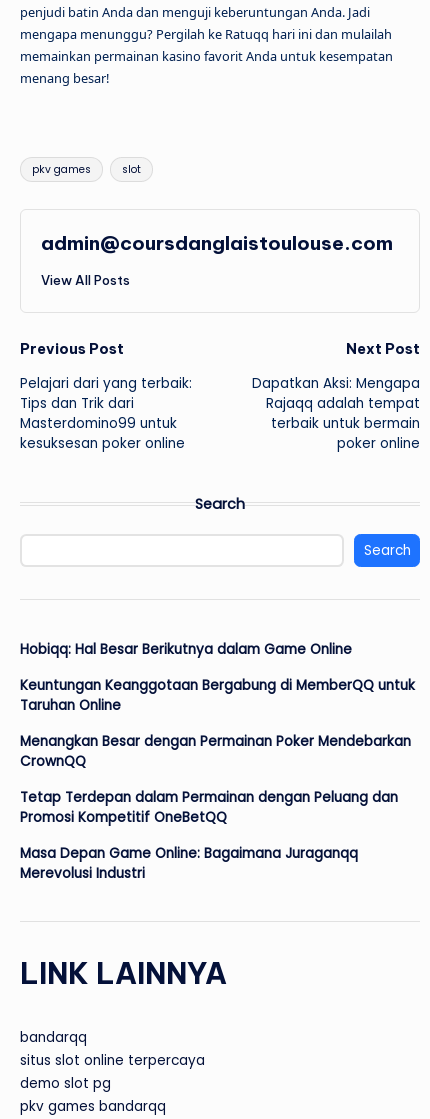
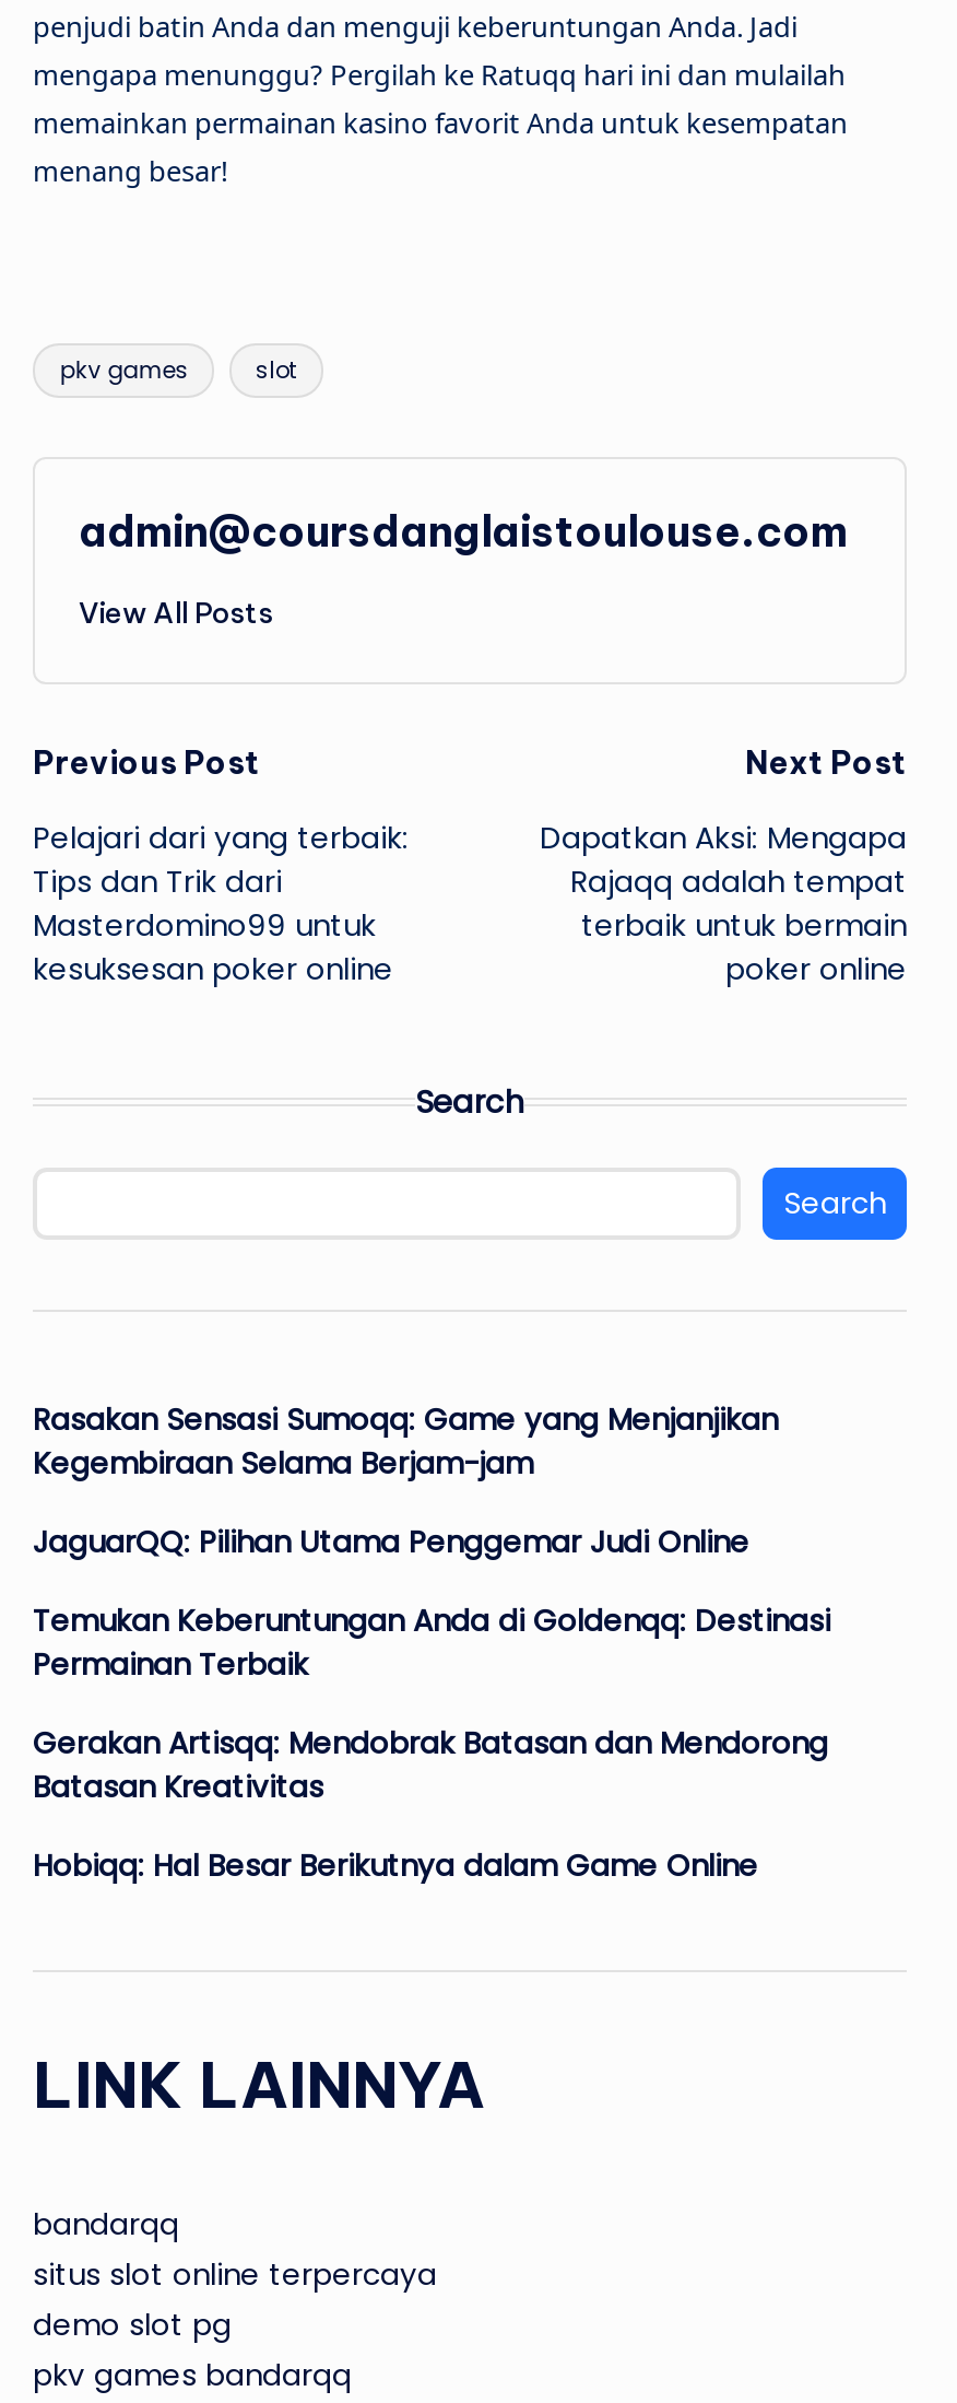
+ Rasakan Sensasi Sumoqq: Game yang Menjanjikan
+ Kegembiraan Selama Berjam-jam
+ JaguarQQ: Pilihan Utama Penggemar Judi Online
+ Temukan Keberuntungan Anda di Goldenqq: Destinasi
+ Permainan Terbaik
+ Gerakan Artisqq: Mendobrak Batasan dan Mendorong
+ Batasan Kreativitas

moved down: Hobiqq: Hal Besar Berikutnya dalam Game Online

- Keuntungan Keanggotaan Bergabung di MemberQQ untuk
- Taruhan Online
- Menangkan Besar dengan Permainan Poker Mendebarkan
- CrownQQ
- Tetap Terdepan dalam Permainan dengan Peluang dan
- Promosi Kompetitif OneBetQQ
- Masa Depan Game Online: Bagaimana Juraganqq
- Merevolusi Industri
